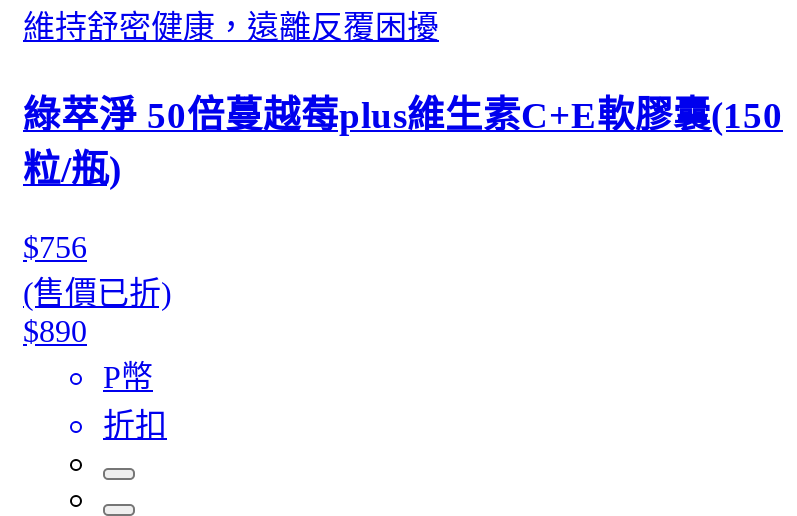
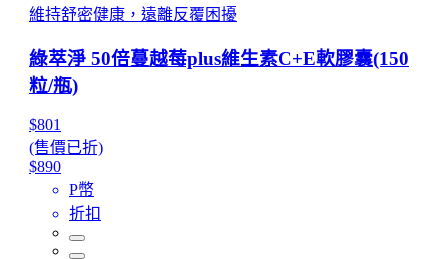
- $756
+ $801
